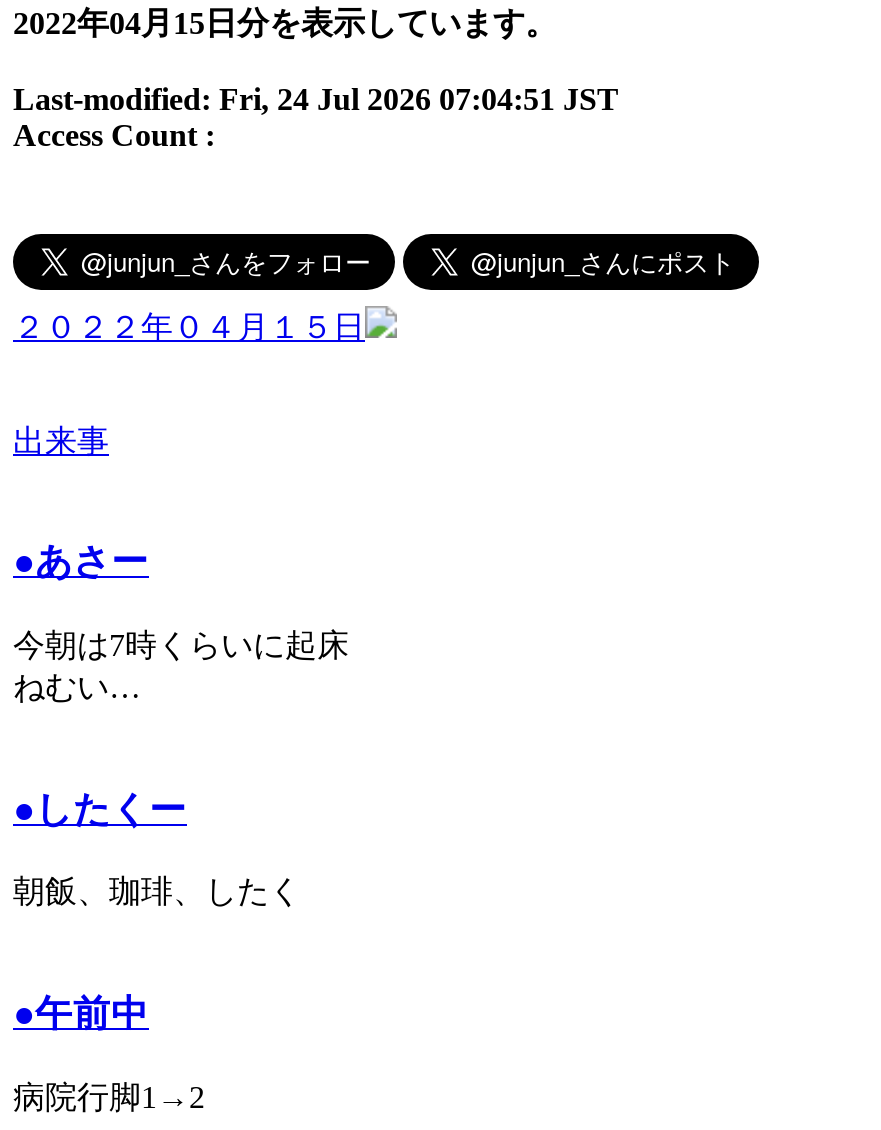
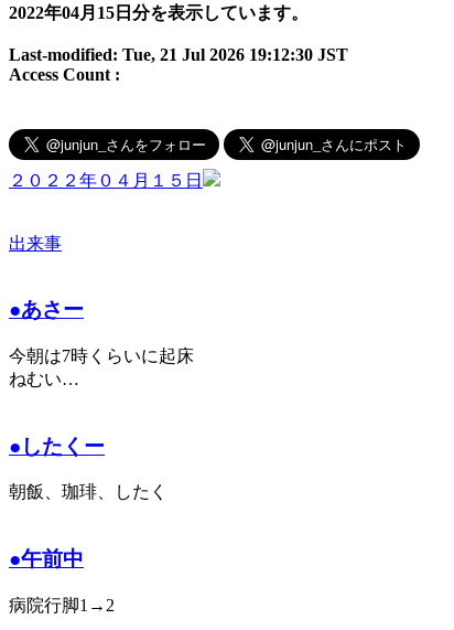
- Last-modified: Fri, 24 Jul 2026 07:04:51 JST
+ Last-modified: Tue, 21 Jul 2026 19:12:30 JST
